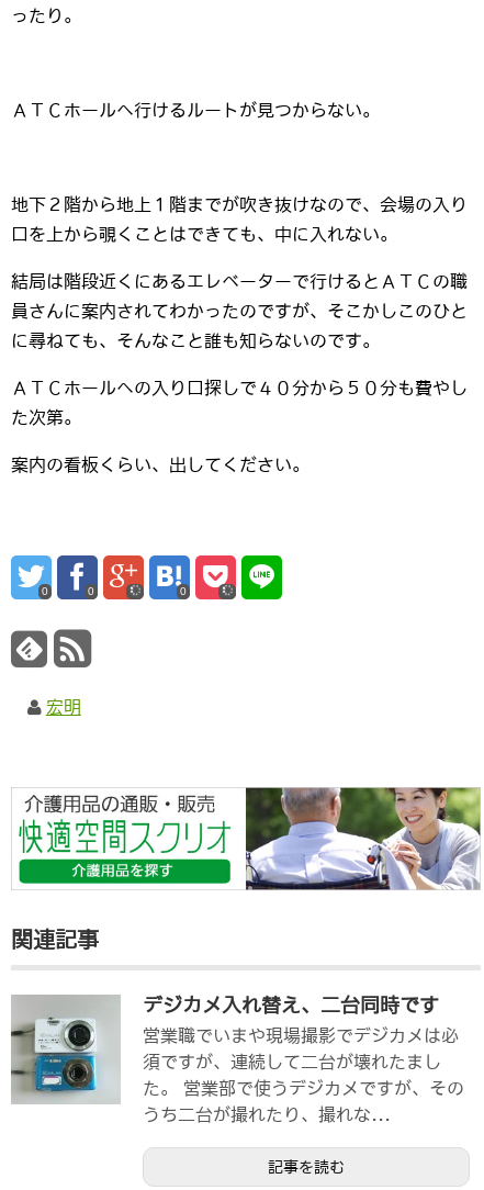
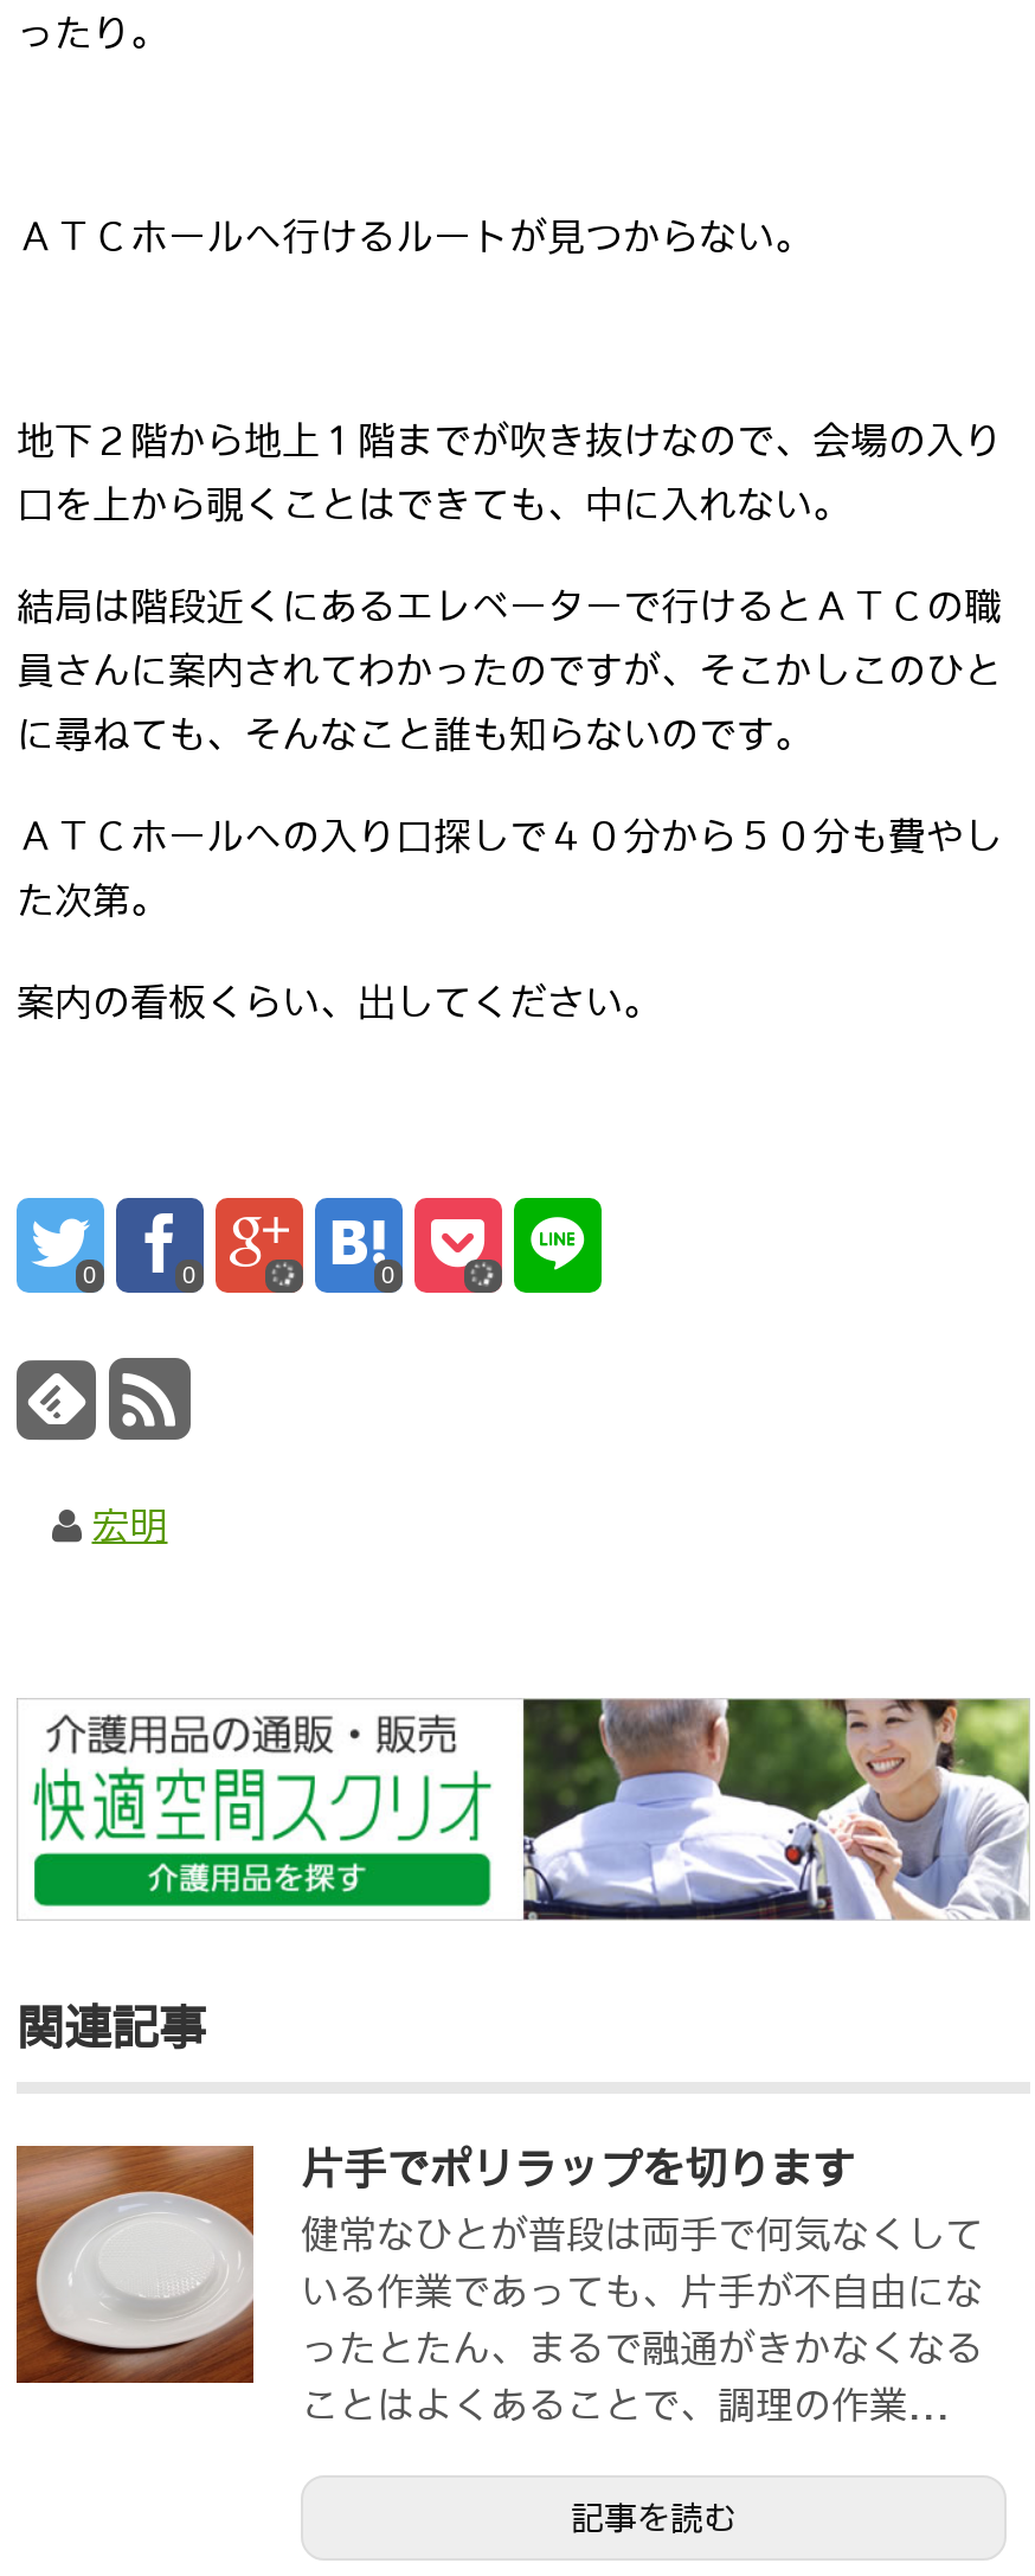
- [image]
- デジカメ入れ替え、二台同時です
+ [image]
+ 片手でポリラップを切ります

- 営業職でいまや現場撮影でデジカメは必
+ 健常なひとが普段は両手で何気なくして

- 須ですが、連続して二台が壊れたまし
+ いる作業であっても、片手が不自由にな

- た。 営業部で使うデジカメですが、その
+ ったとたん、まるで融通がきかなくなる

- うち二台が撮れたり、撮れな...
+ ことはよくあることで、調理の作業...
